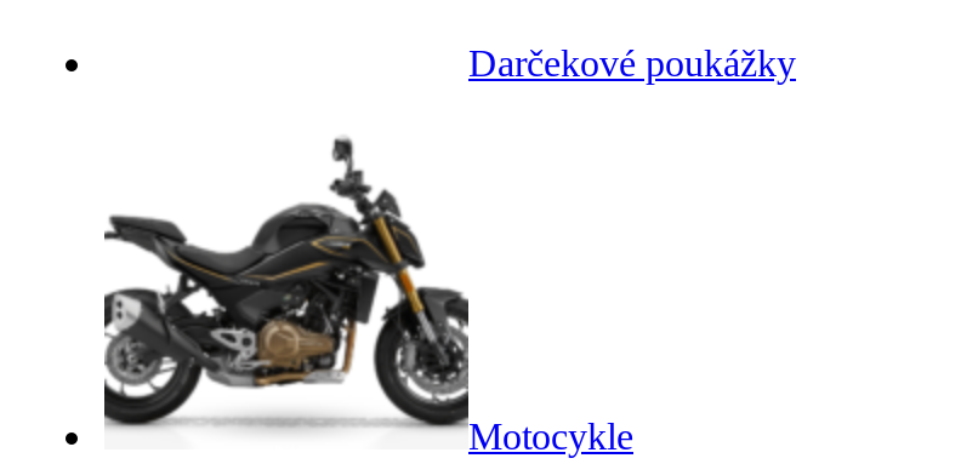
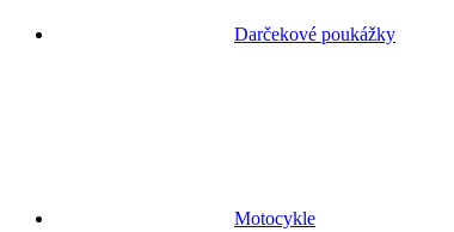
- [image]
